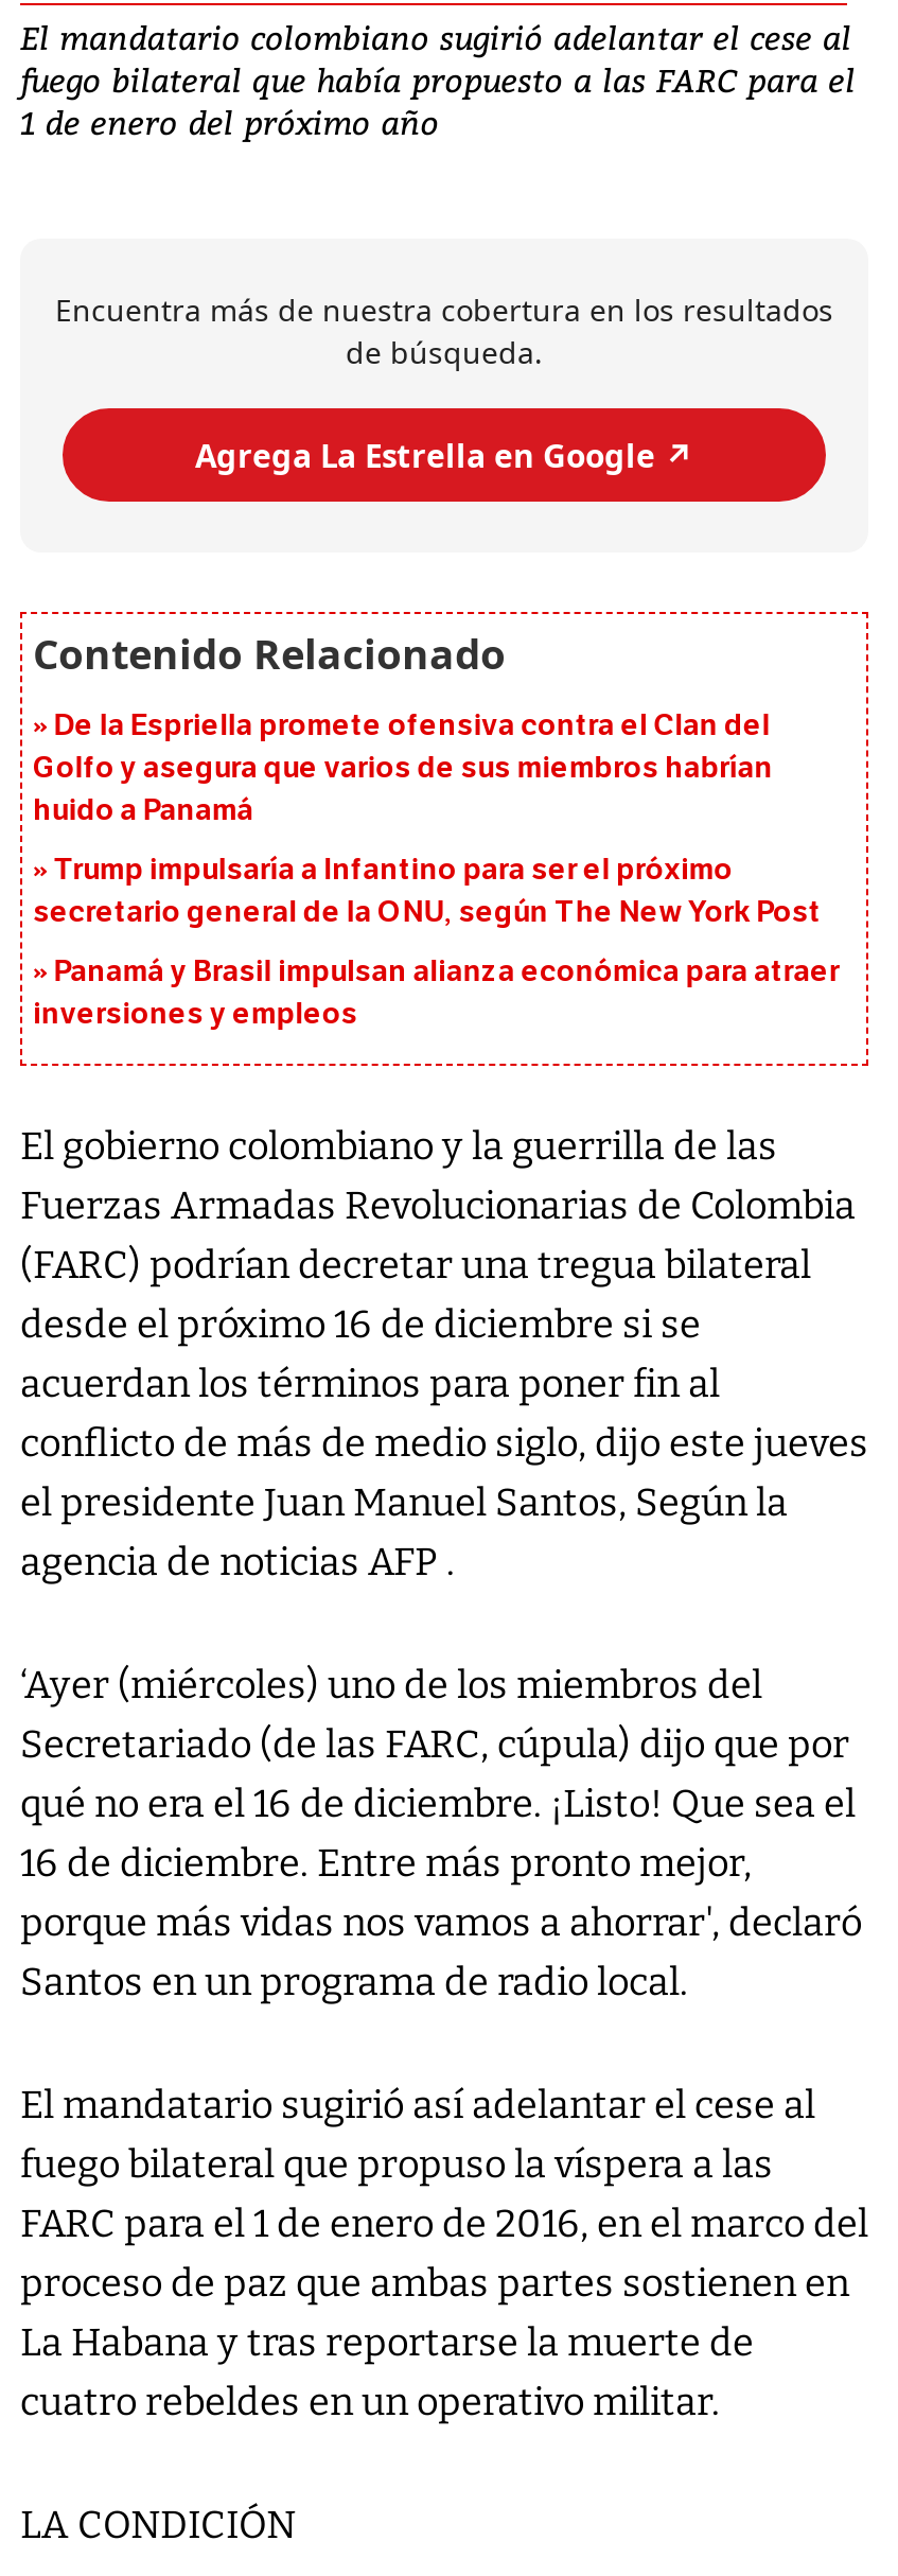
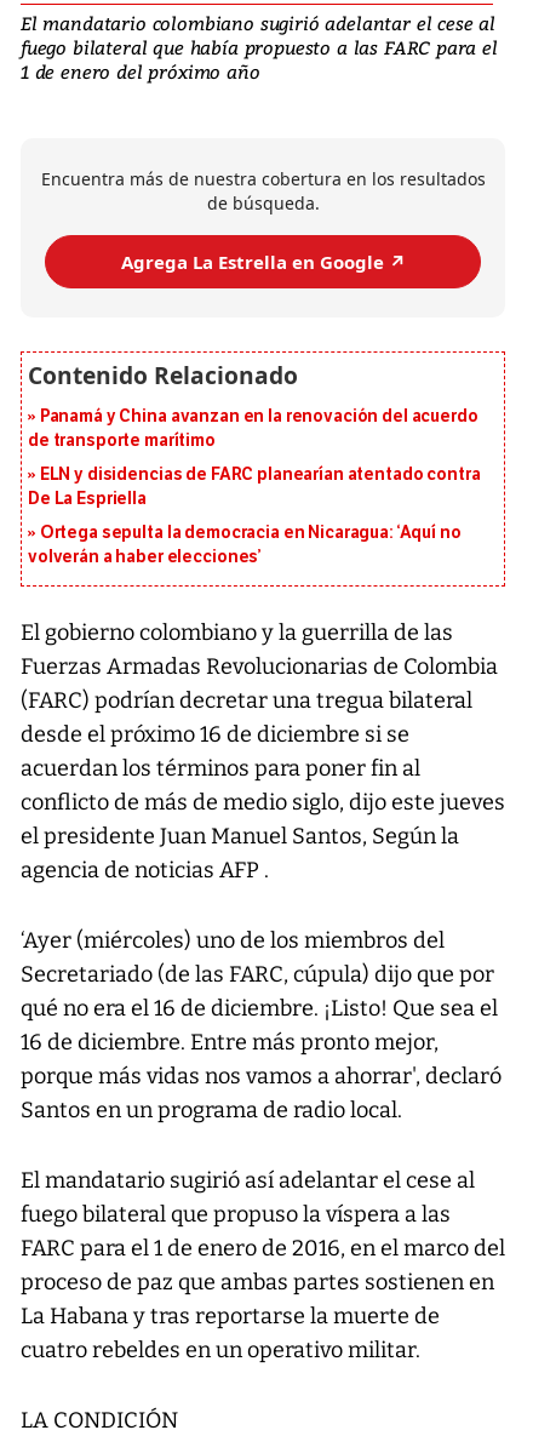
- De la Espriella promete ofensiva contra el Clan del
- Golfo y asegura que varios de sus miembros habrían
- huido a Panamá
+ Panamá y China avanzan en la renovación del acuerdo
+ de transporte marítimo

- Trump impulsaría a Infantino para ser el próximo
- secretario general de la ONU, según The New York Post
+ ELN y disidencias de FARC planearían atentado contra
+ De La Espriella

- Panamá y Brasil impulsan alianza económica para atraer
- inversiones y empleos
+ Ortega sepulta la democracia en Nicaragua: ‘Aquí no
+ volverán a haber elecciones’
